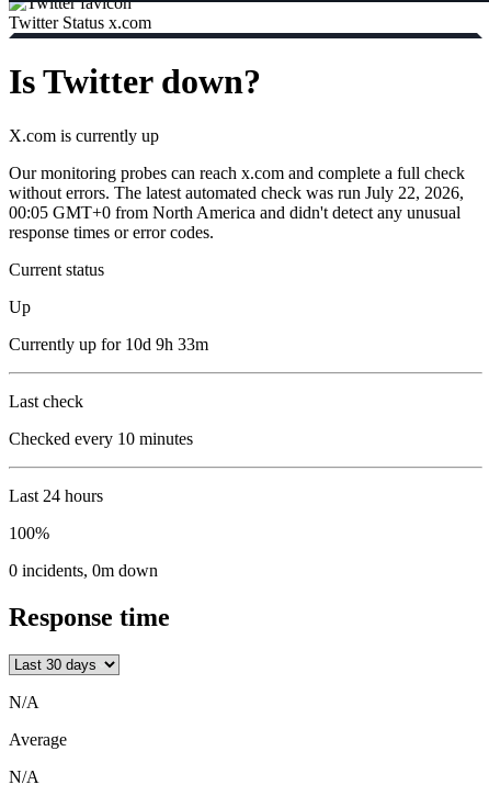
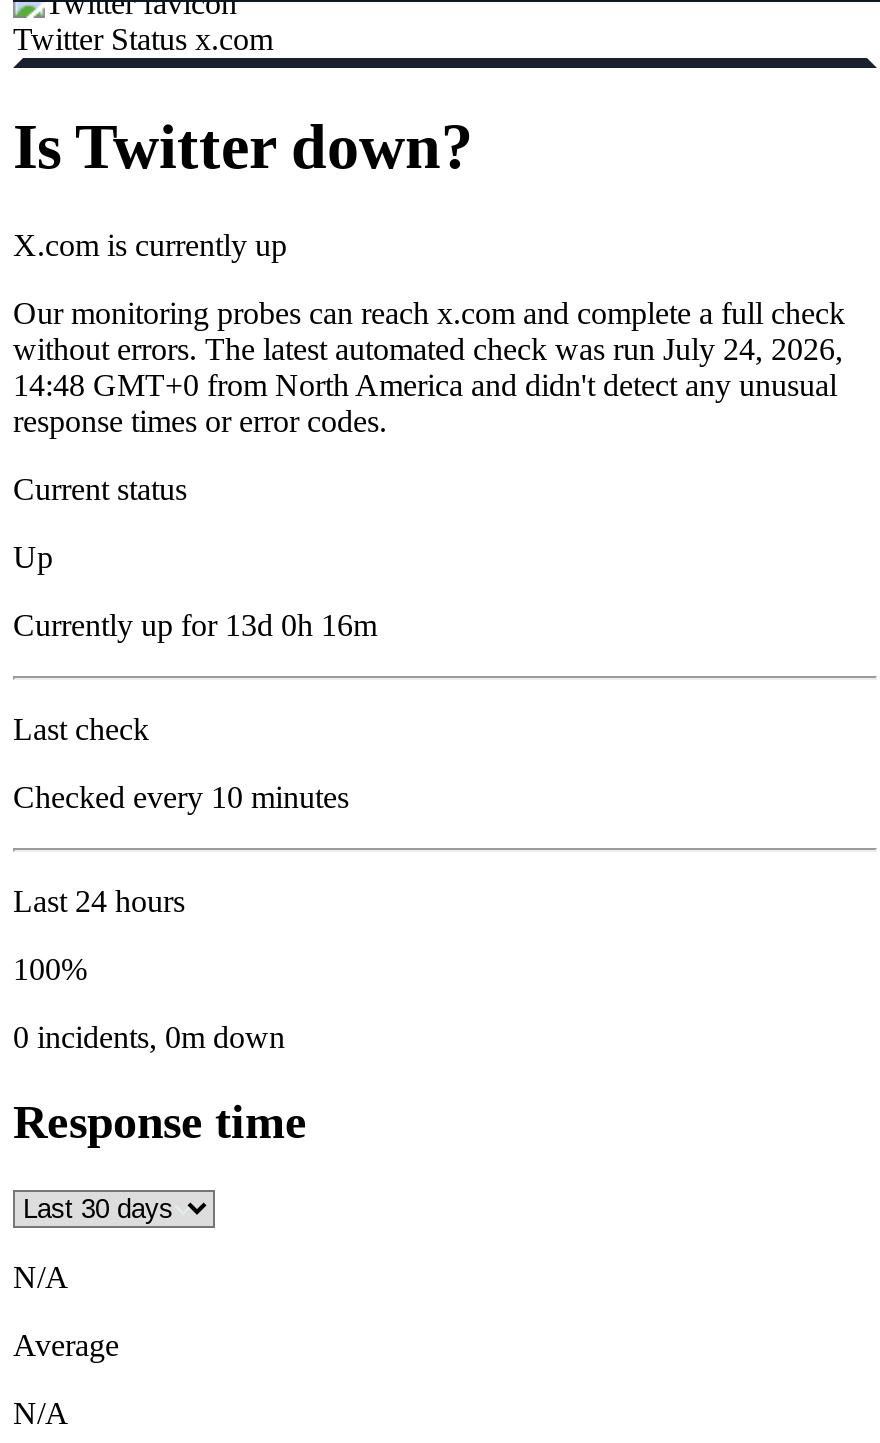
- without errors. The latest automated check was run July 22, 2026,
+ without errors. The latest automated check was run July 24, 2026,

- 00:05 GMT+0 from North America and didn't detect any unusual
+ 14:48 GMT+0 from North America and didn't detect any unusual

- Currently up for 10d 9h 33m
+ Currently up for 13d 0h 16m
